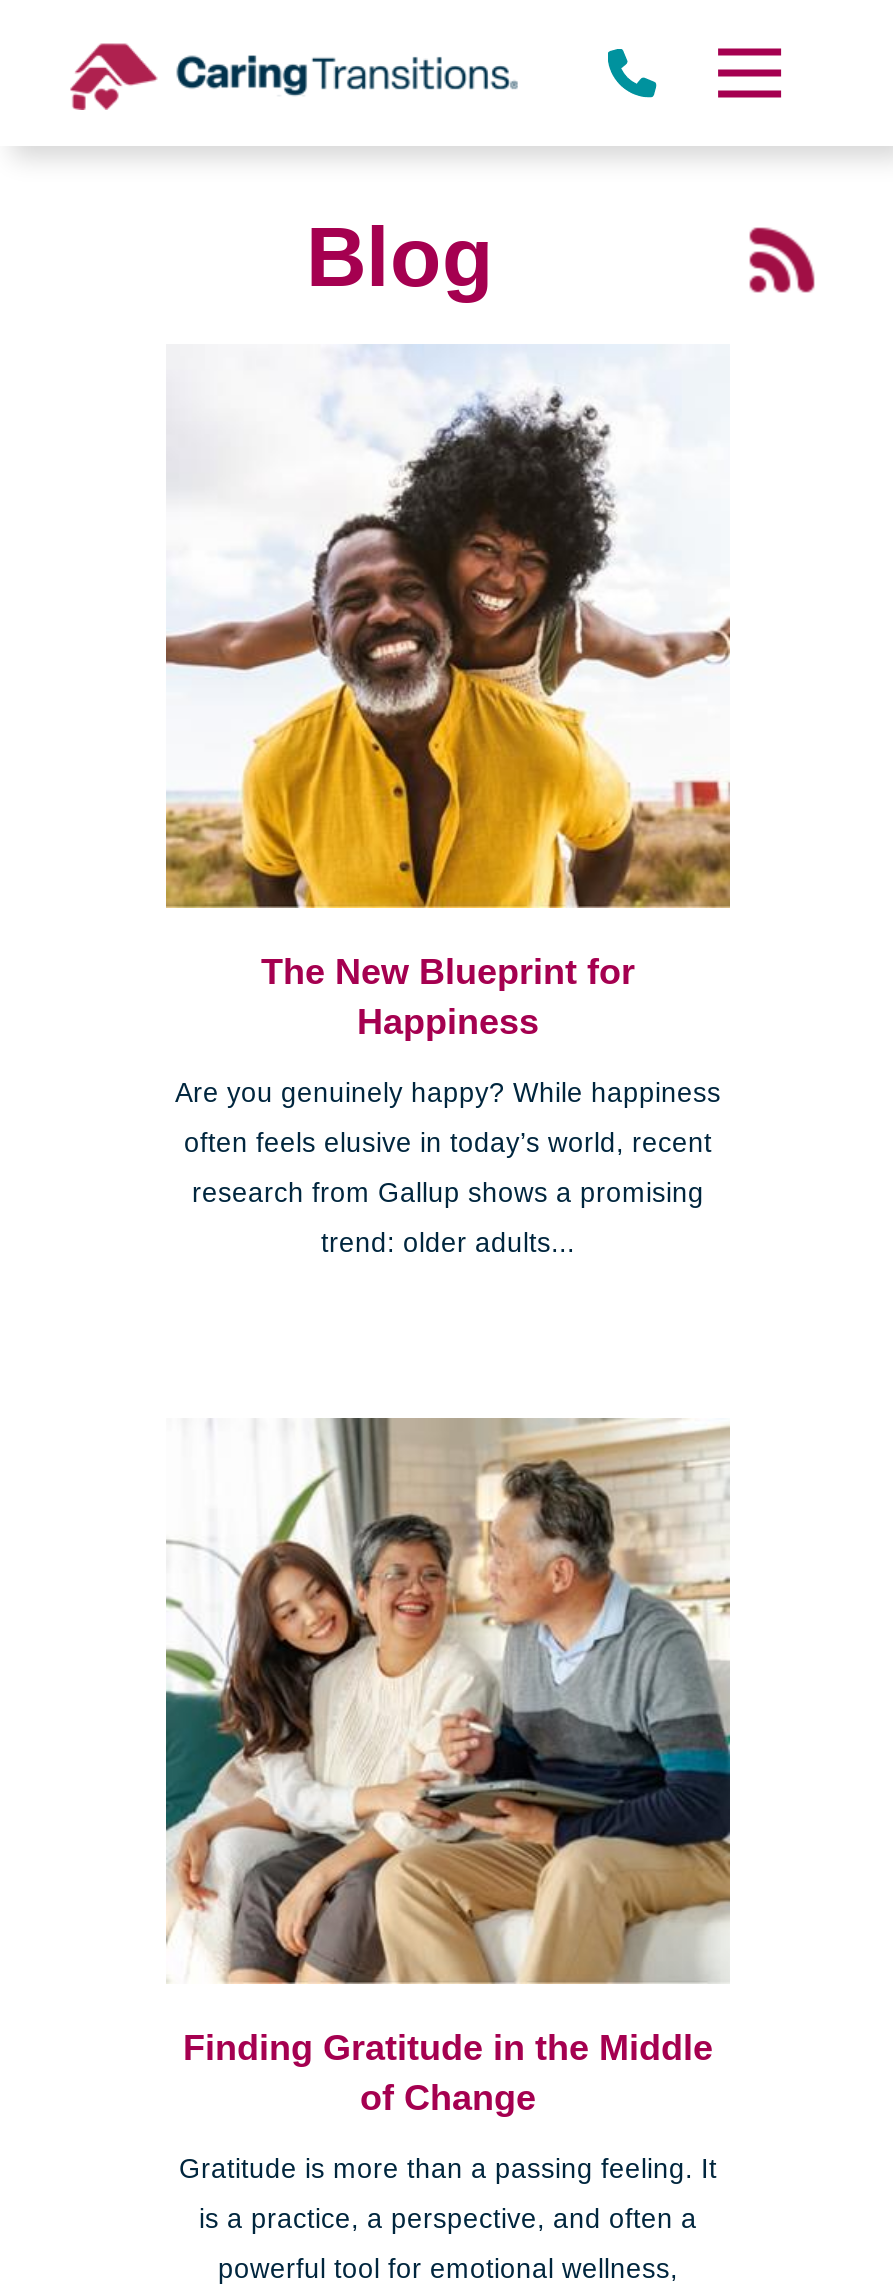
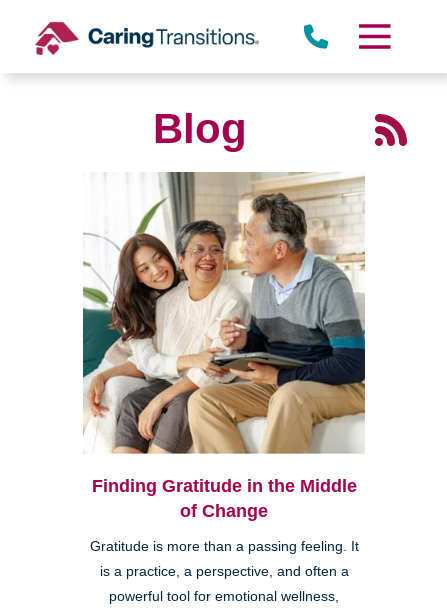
- [image]
- The New Blueprint for
- Happiness
- Are you genuinely happy? While happiness
- often feels elusive in today’s world, recent
- research from Gallup shows a promising
- trend: older adults...
